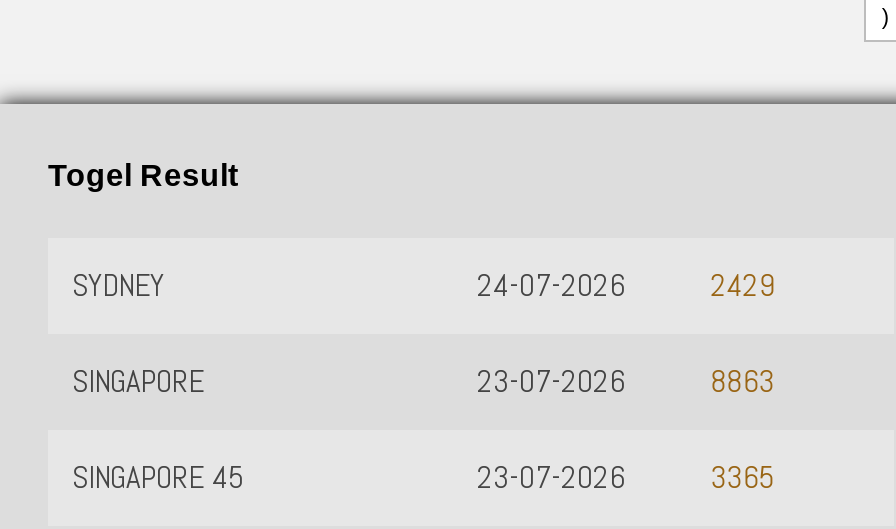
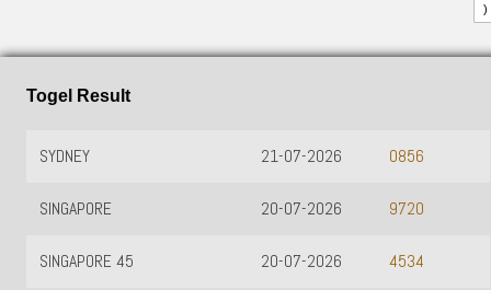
- 24-07-2026
+ 21-07-2026

- 2429
+ 0856

- 23-07-2026
+ 20-07-2026

- 8863
+ 9720

- 23-07-2026
+ 20-07-2026

- 3365
+ 4534
